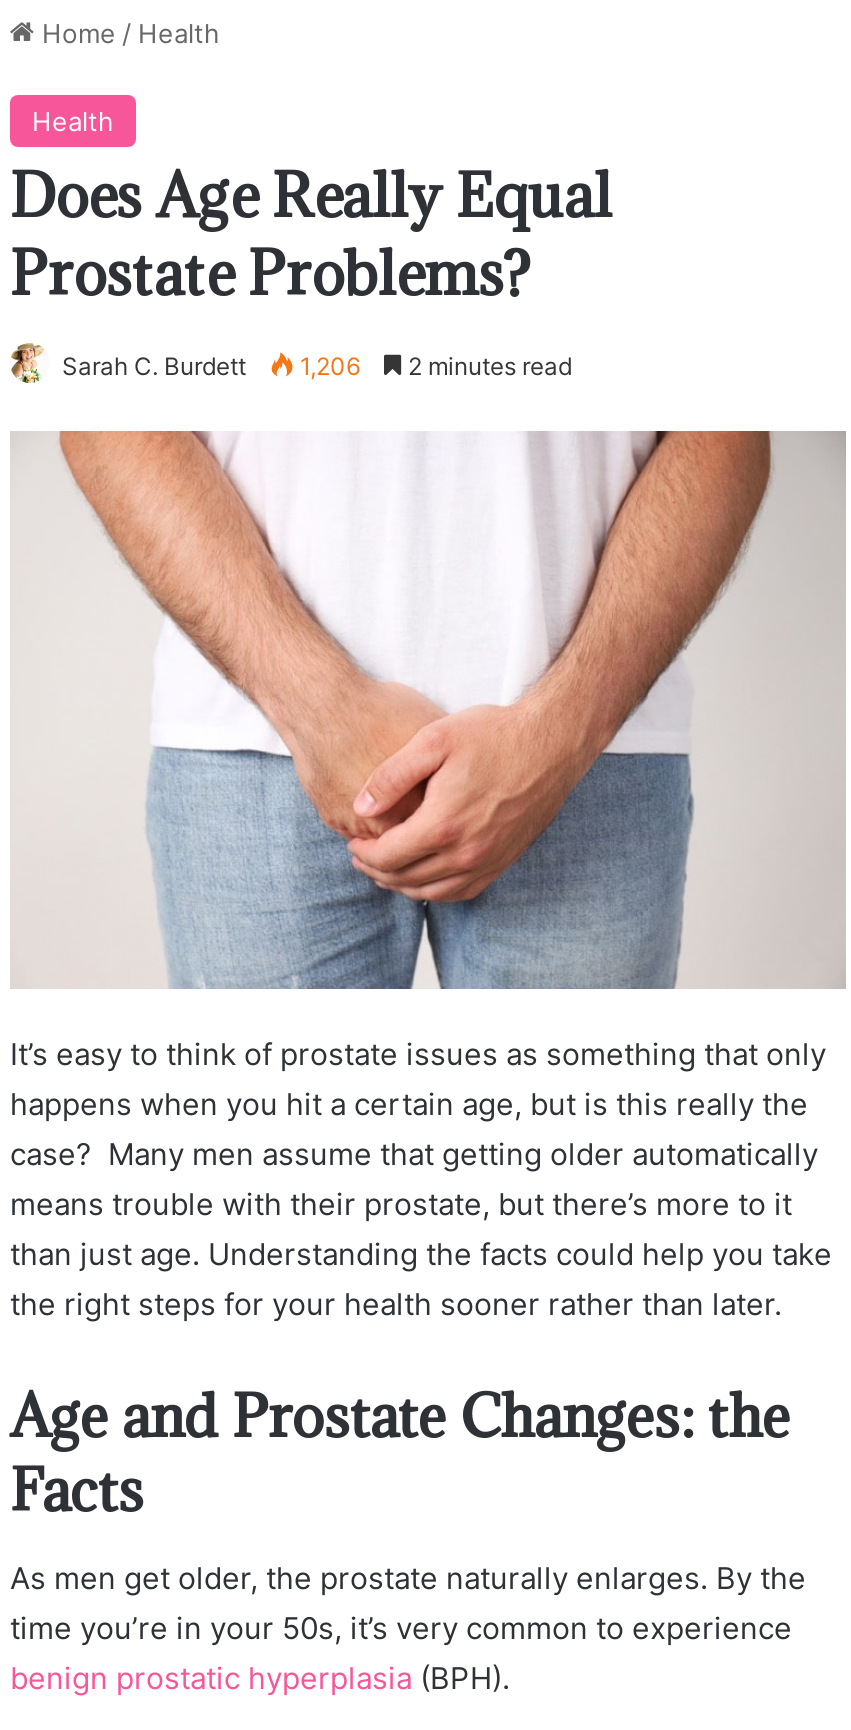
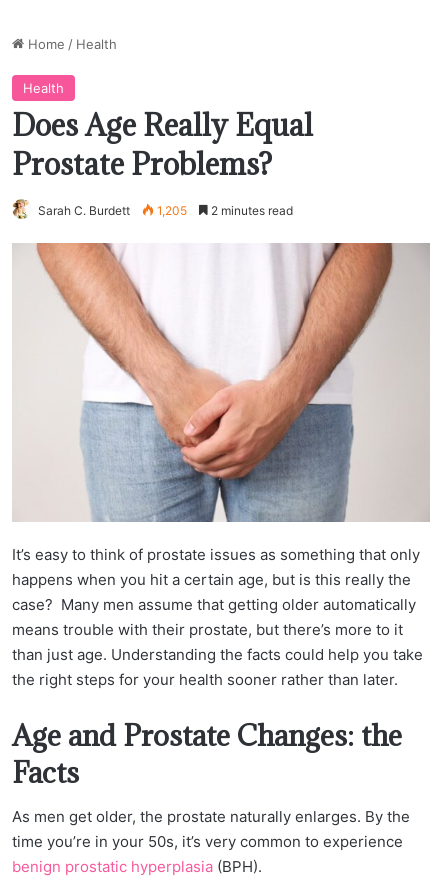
- Sarah C. Burdett 1,206 2 minutes read
+ Sarah C. Burdett 1,205 2 minutes read
